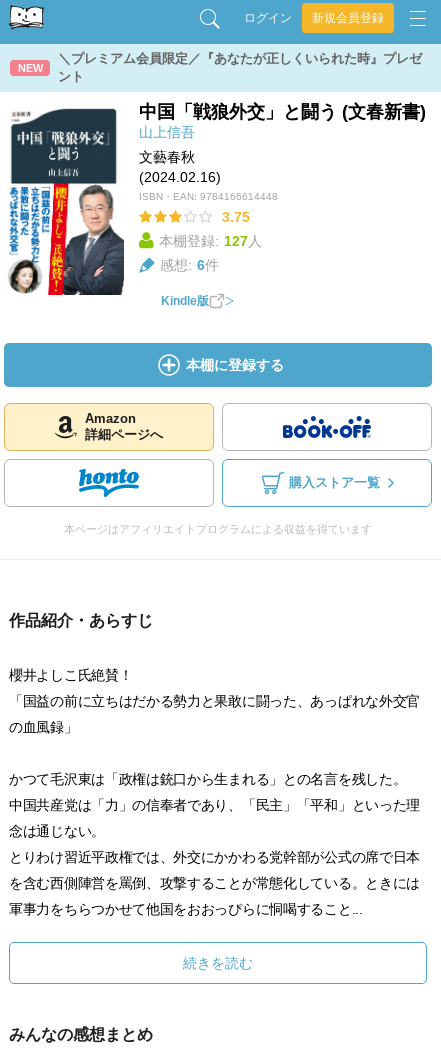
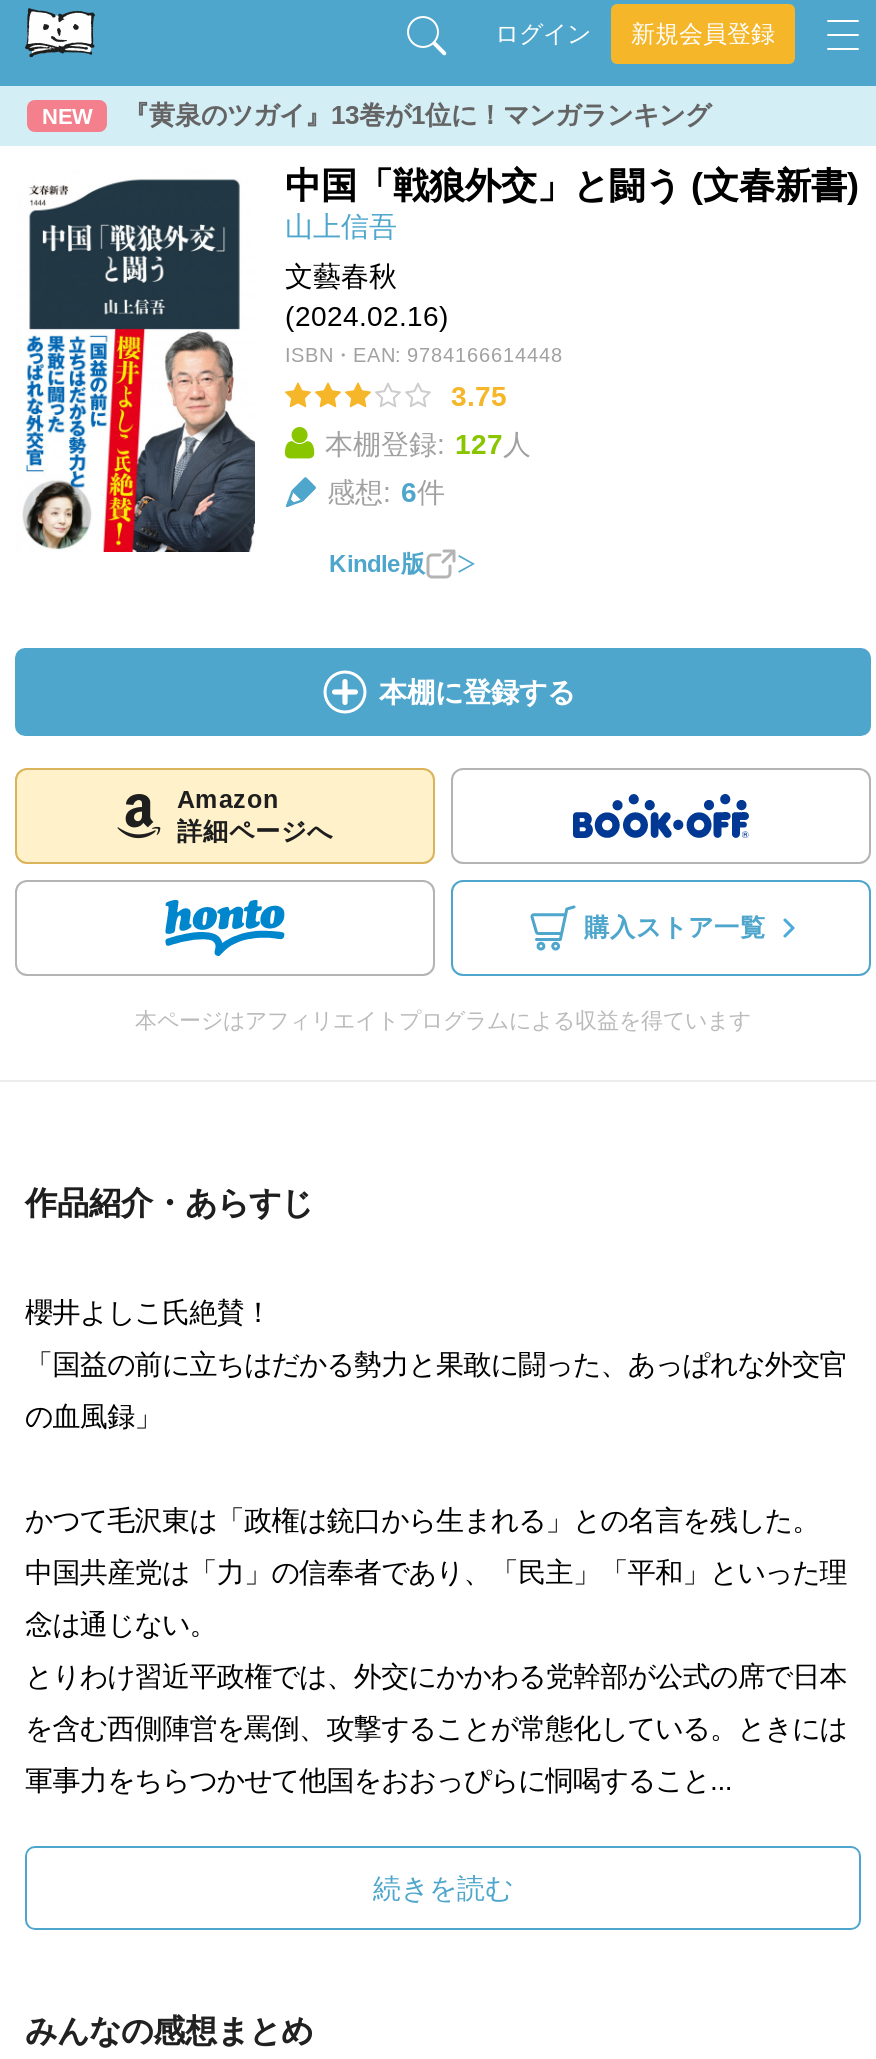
- ＼プレミアム会員限定／『あなたが正しくいられた時』プレゼ
- ント
+ 『黄泉のツガイ』13巻が1位に！マンガランキング
